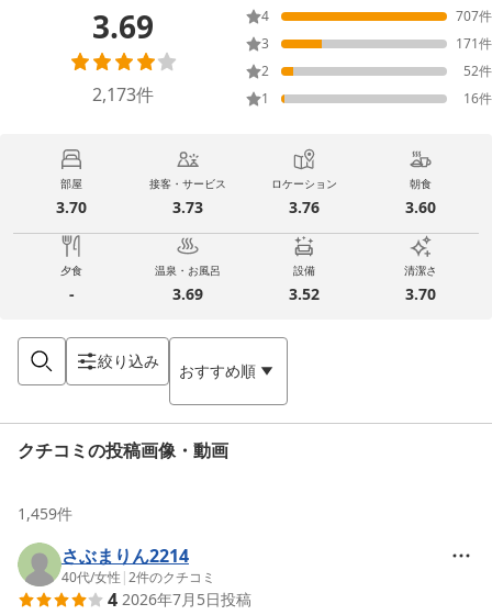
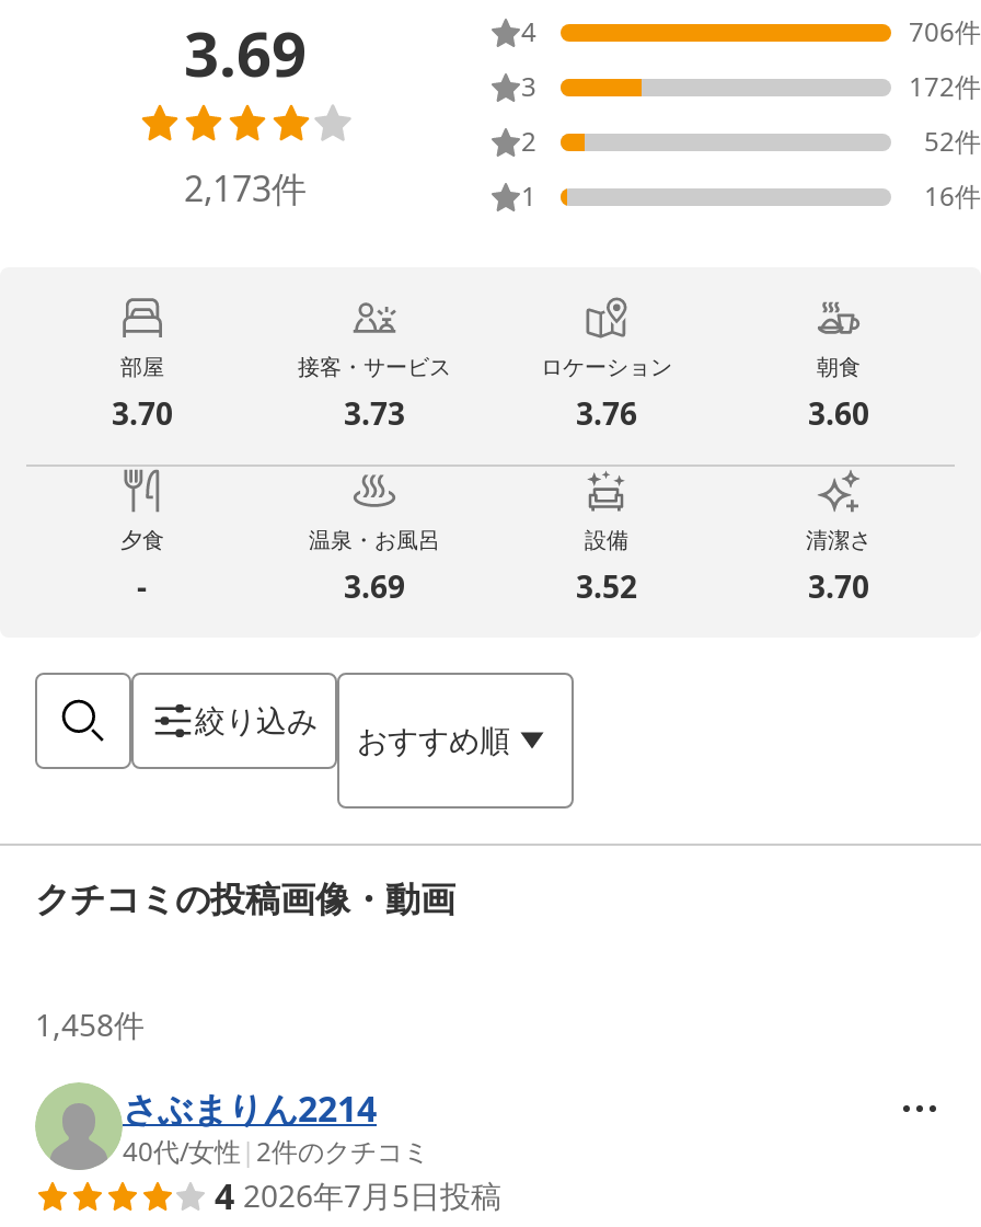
- 707件
+ 706件

- 171件
+ 172件

- 1,459件
+ 1,458件
